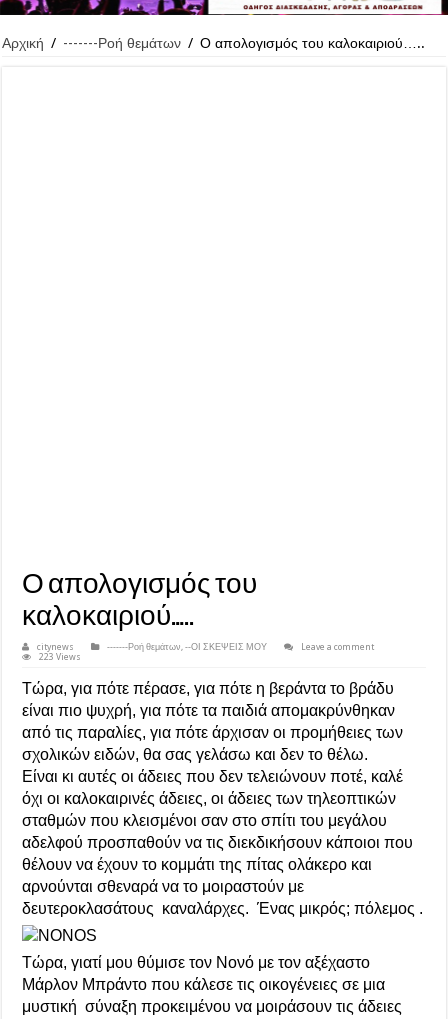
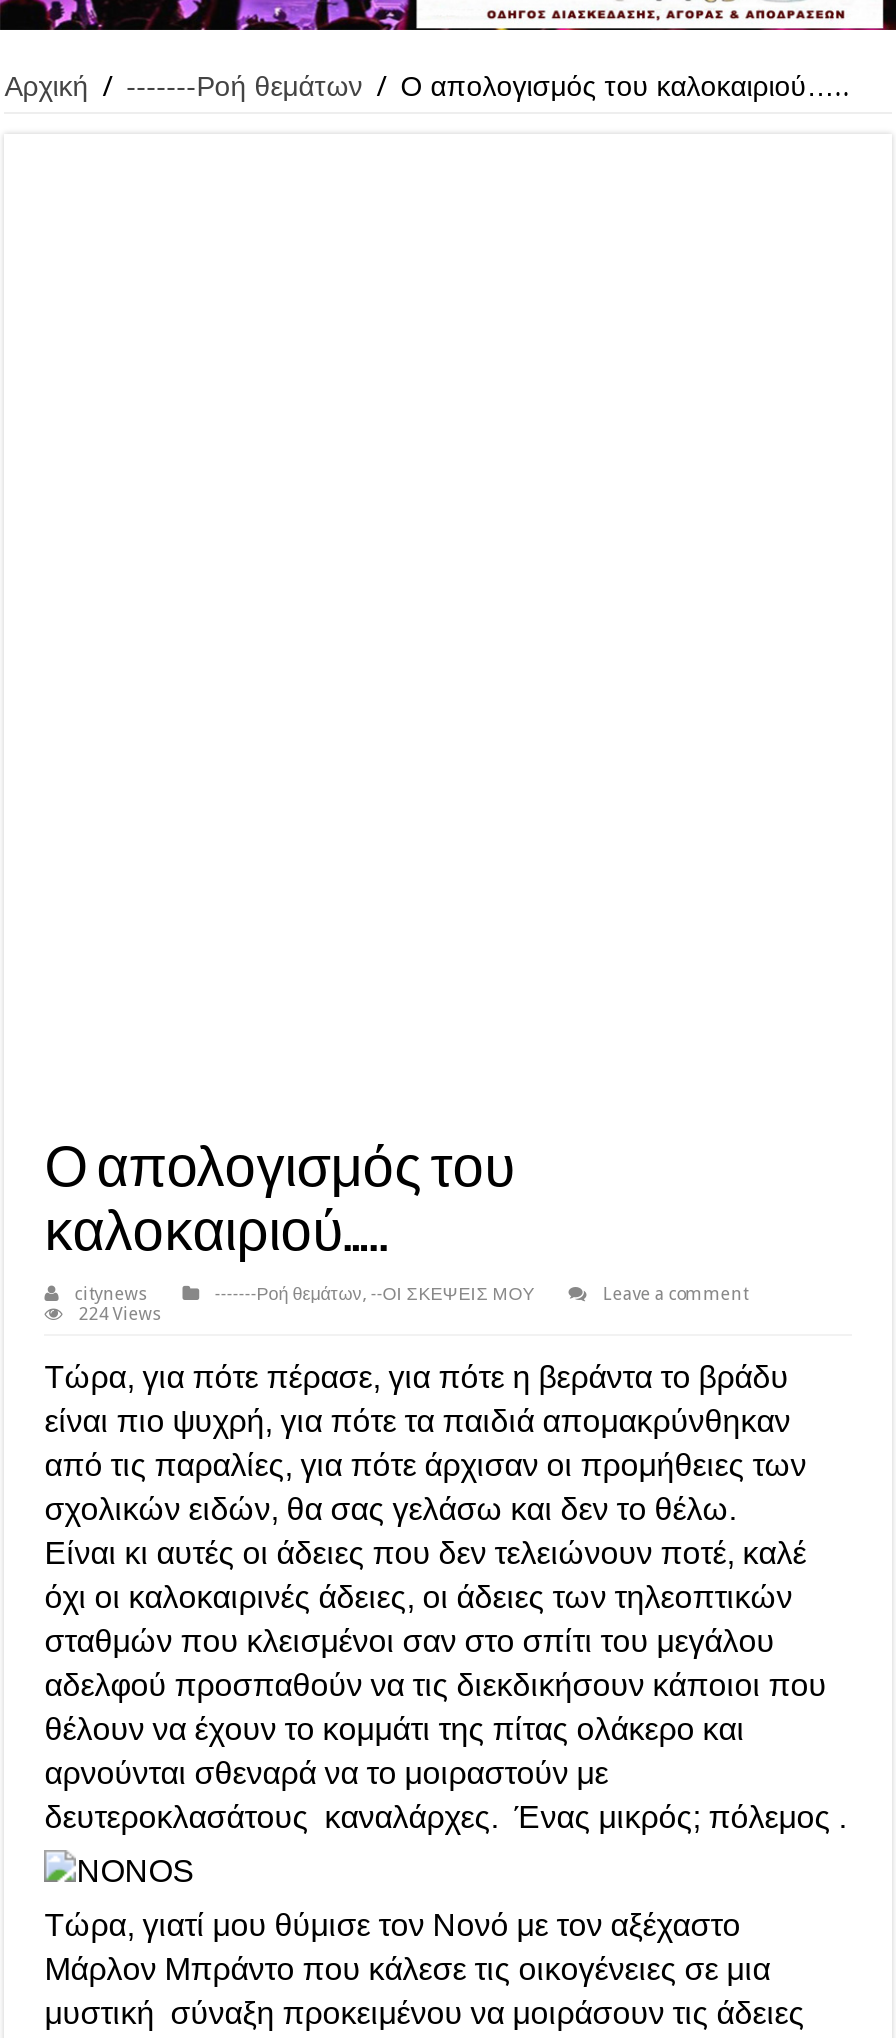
- 223 Views
+ 224 Views
